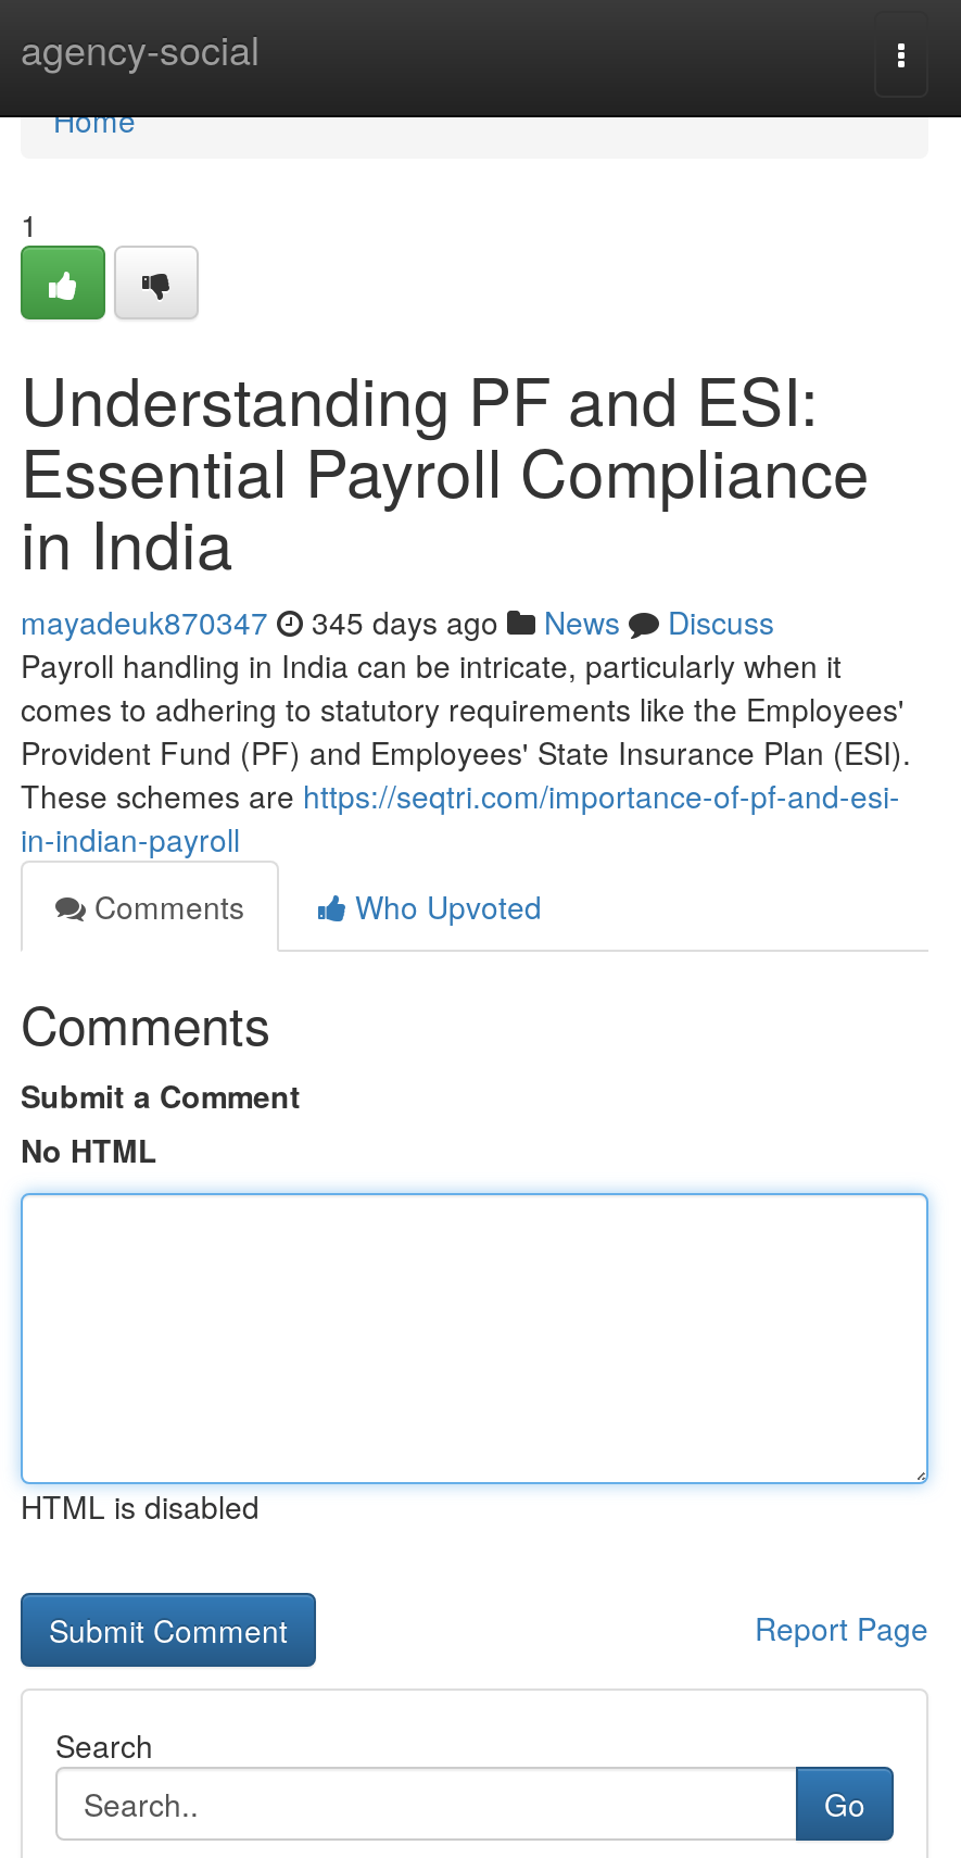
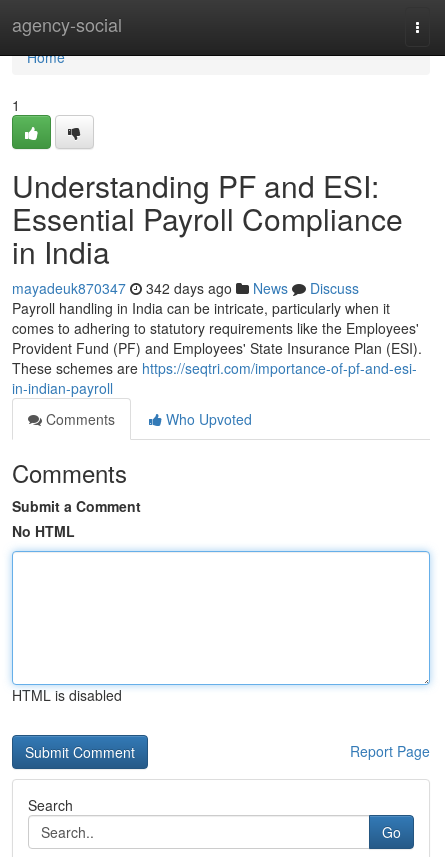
- mayadeuk870347 345 days ago News Discuss
+ mayadeuk870347 342 days ago News Discuss
